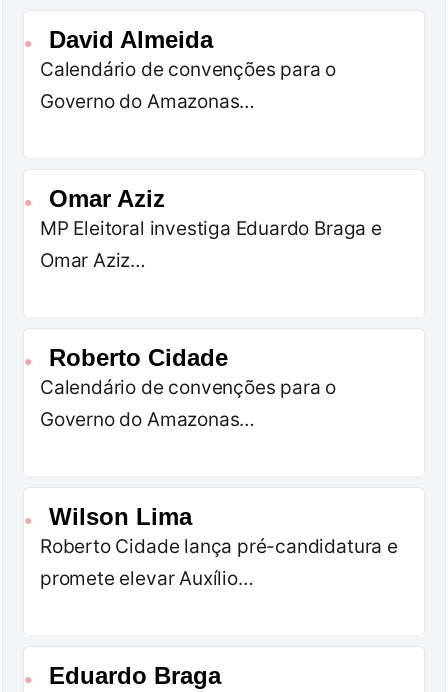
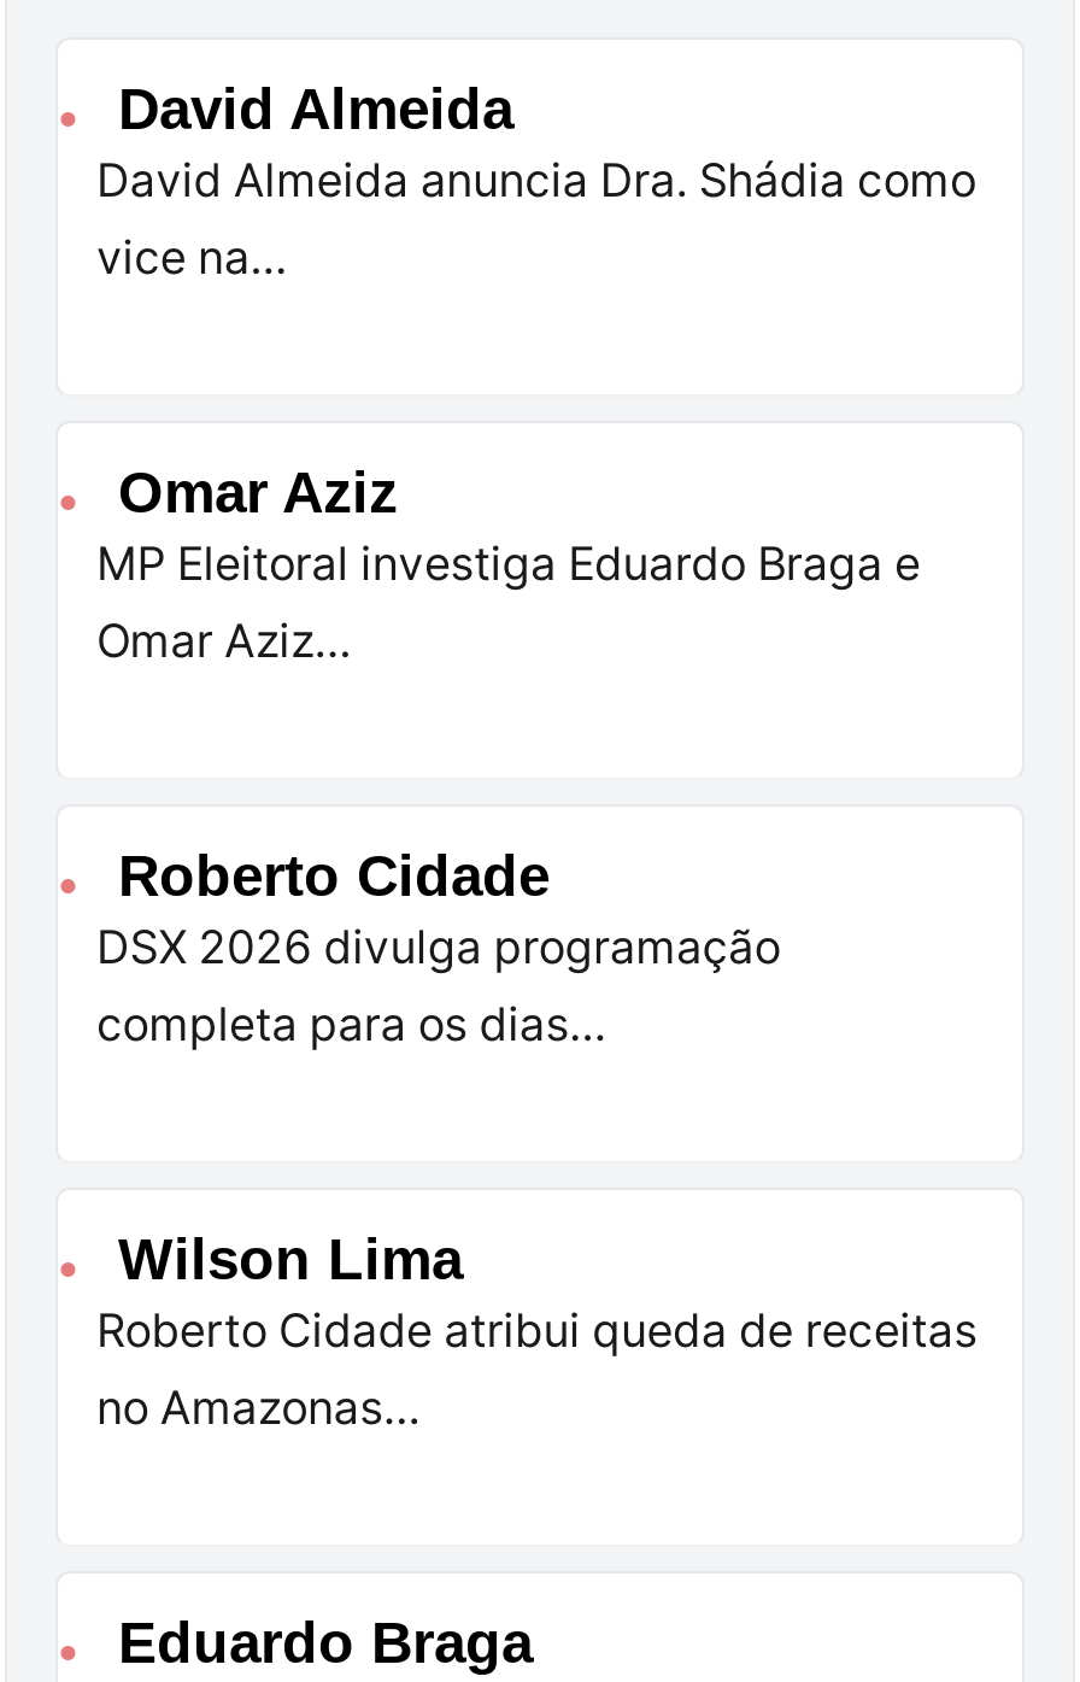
- Calendário de convenções para o
- Governo do Amazonas…
+ David Almeida anuncia Dra. Shádia como
+ vice na…

- Calendário de convenções para o
- Governo do Amazonas…
+ DSX 2026 divulga programação
+ completa para os dias…

- Roberto Cidade lança pré-candidatura e
- promete elevar Auxílio…
+ Roberto Cidade atribui queda de receitas
+ no Amazonas…
